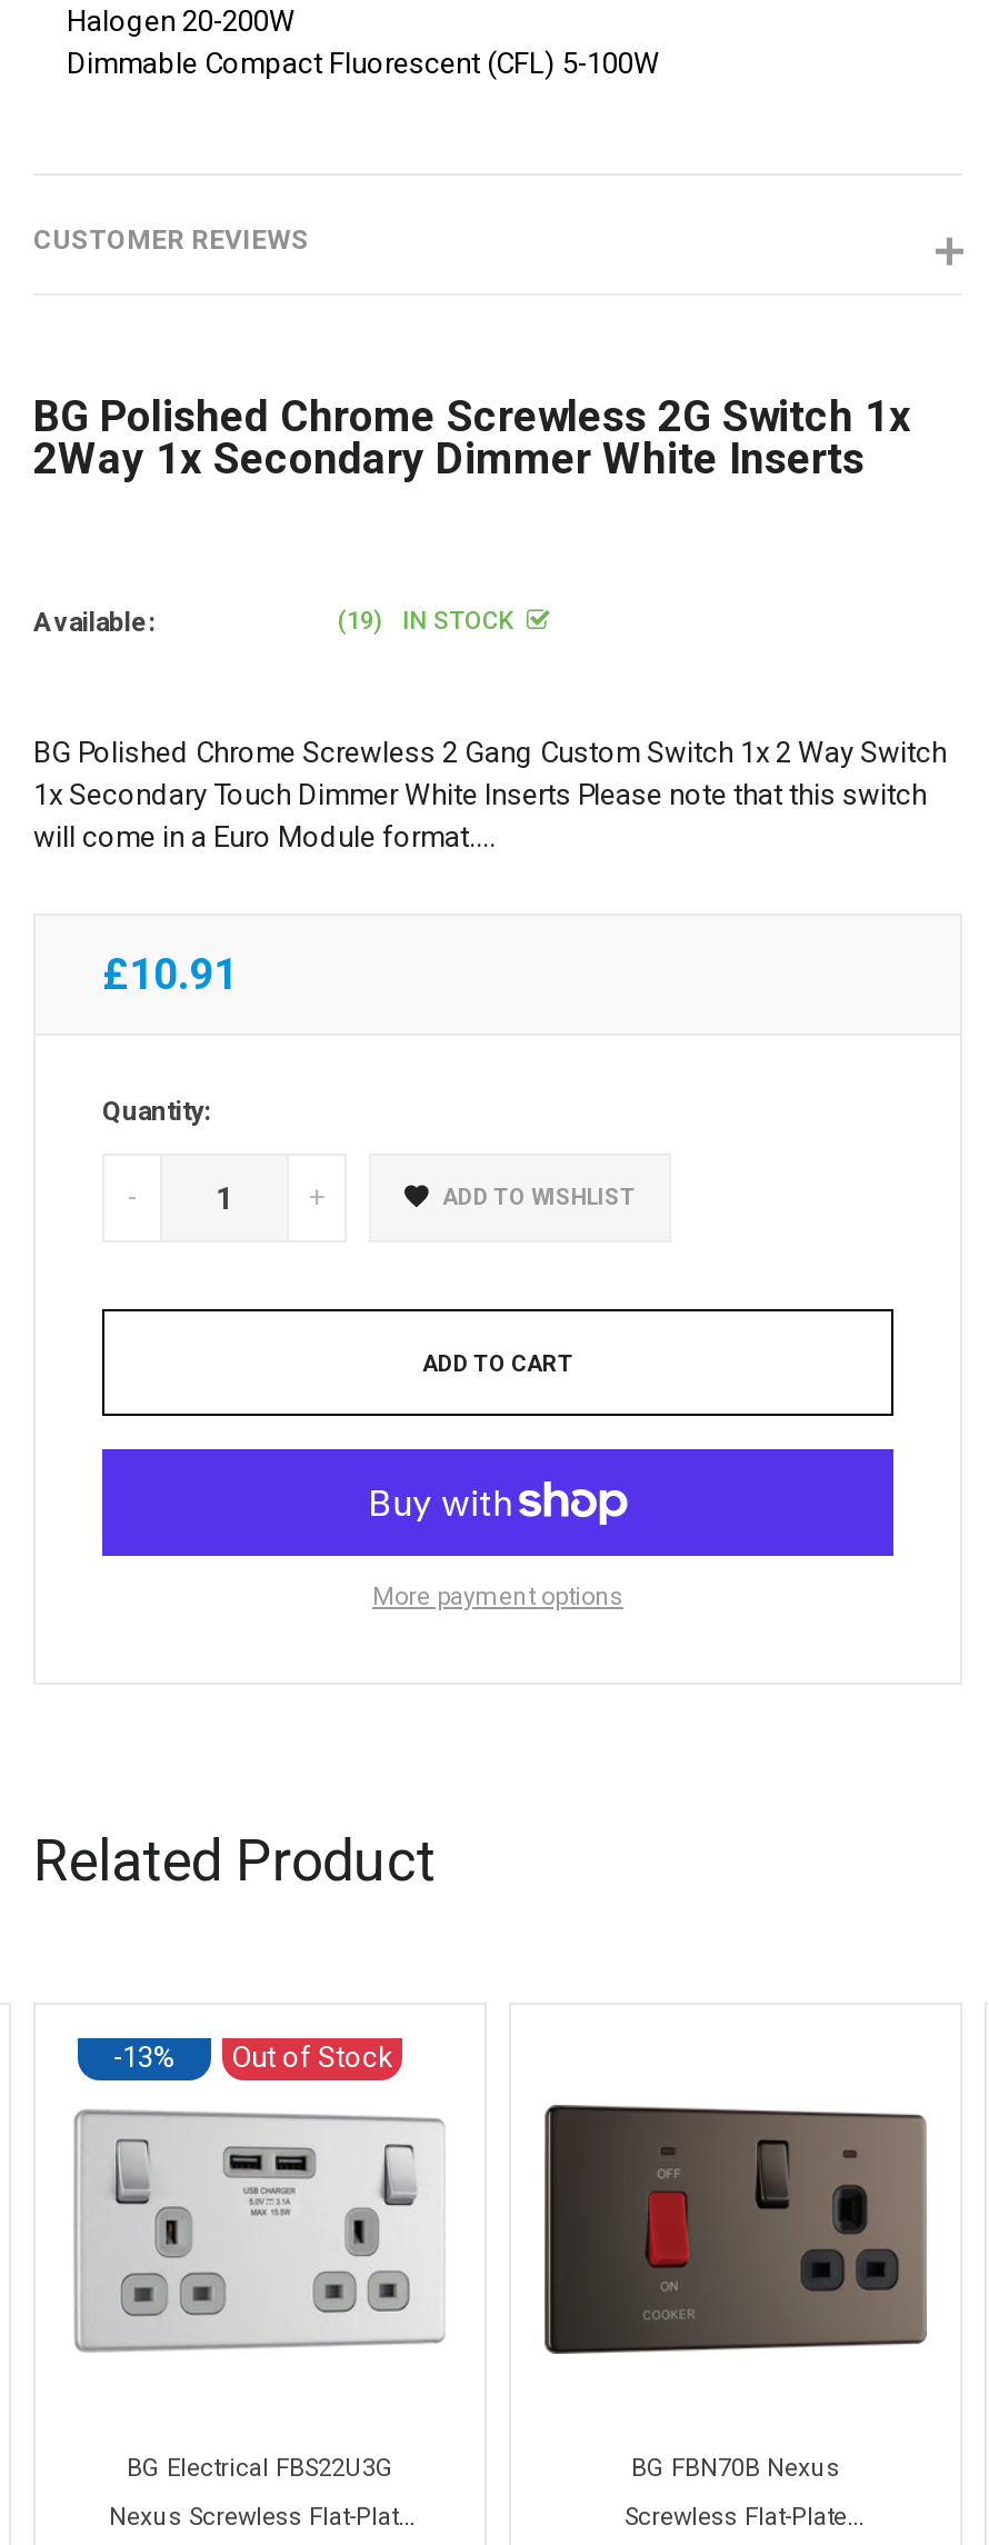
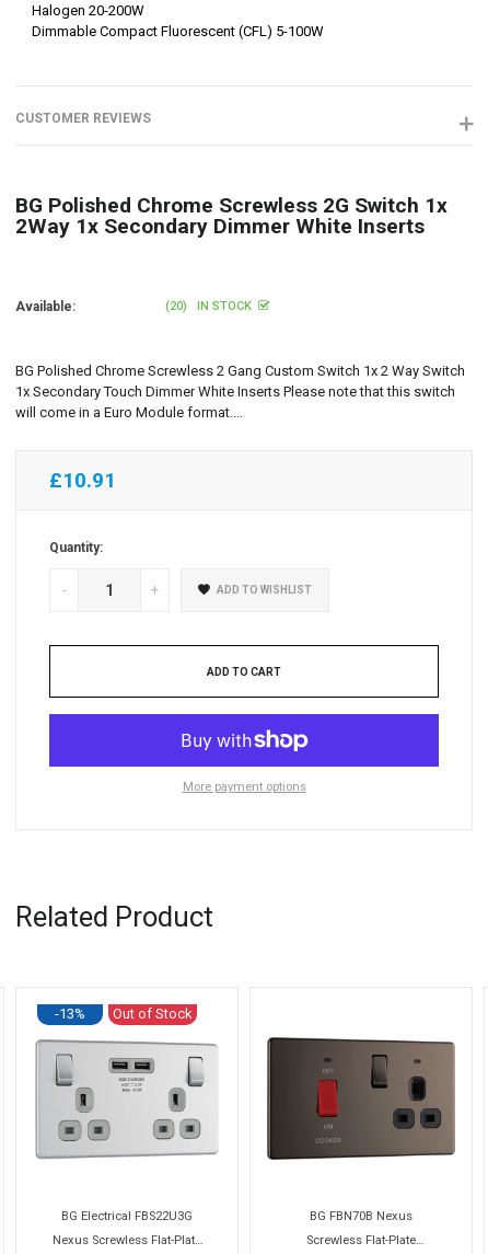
- (19) IN STOCK
+ (20) IN STOCK
